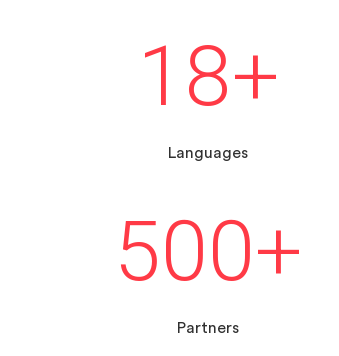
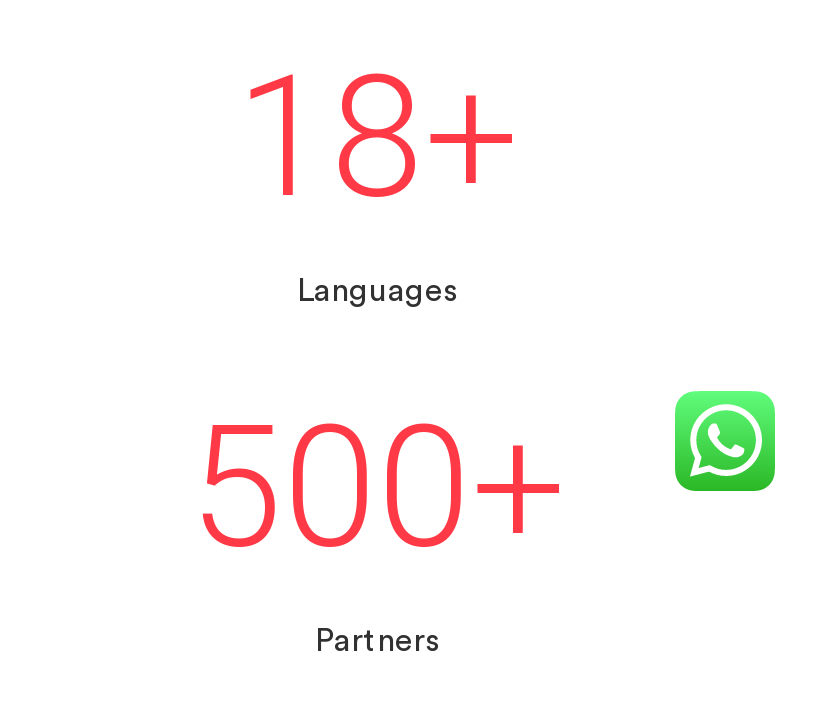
+ [image]
